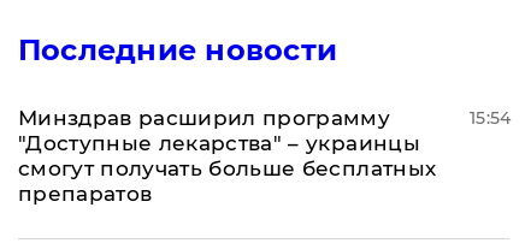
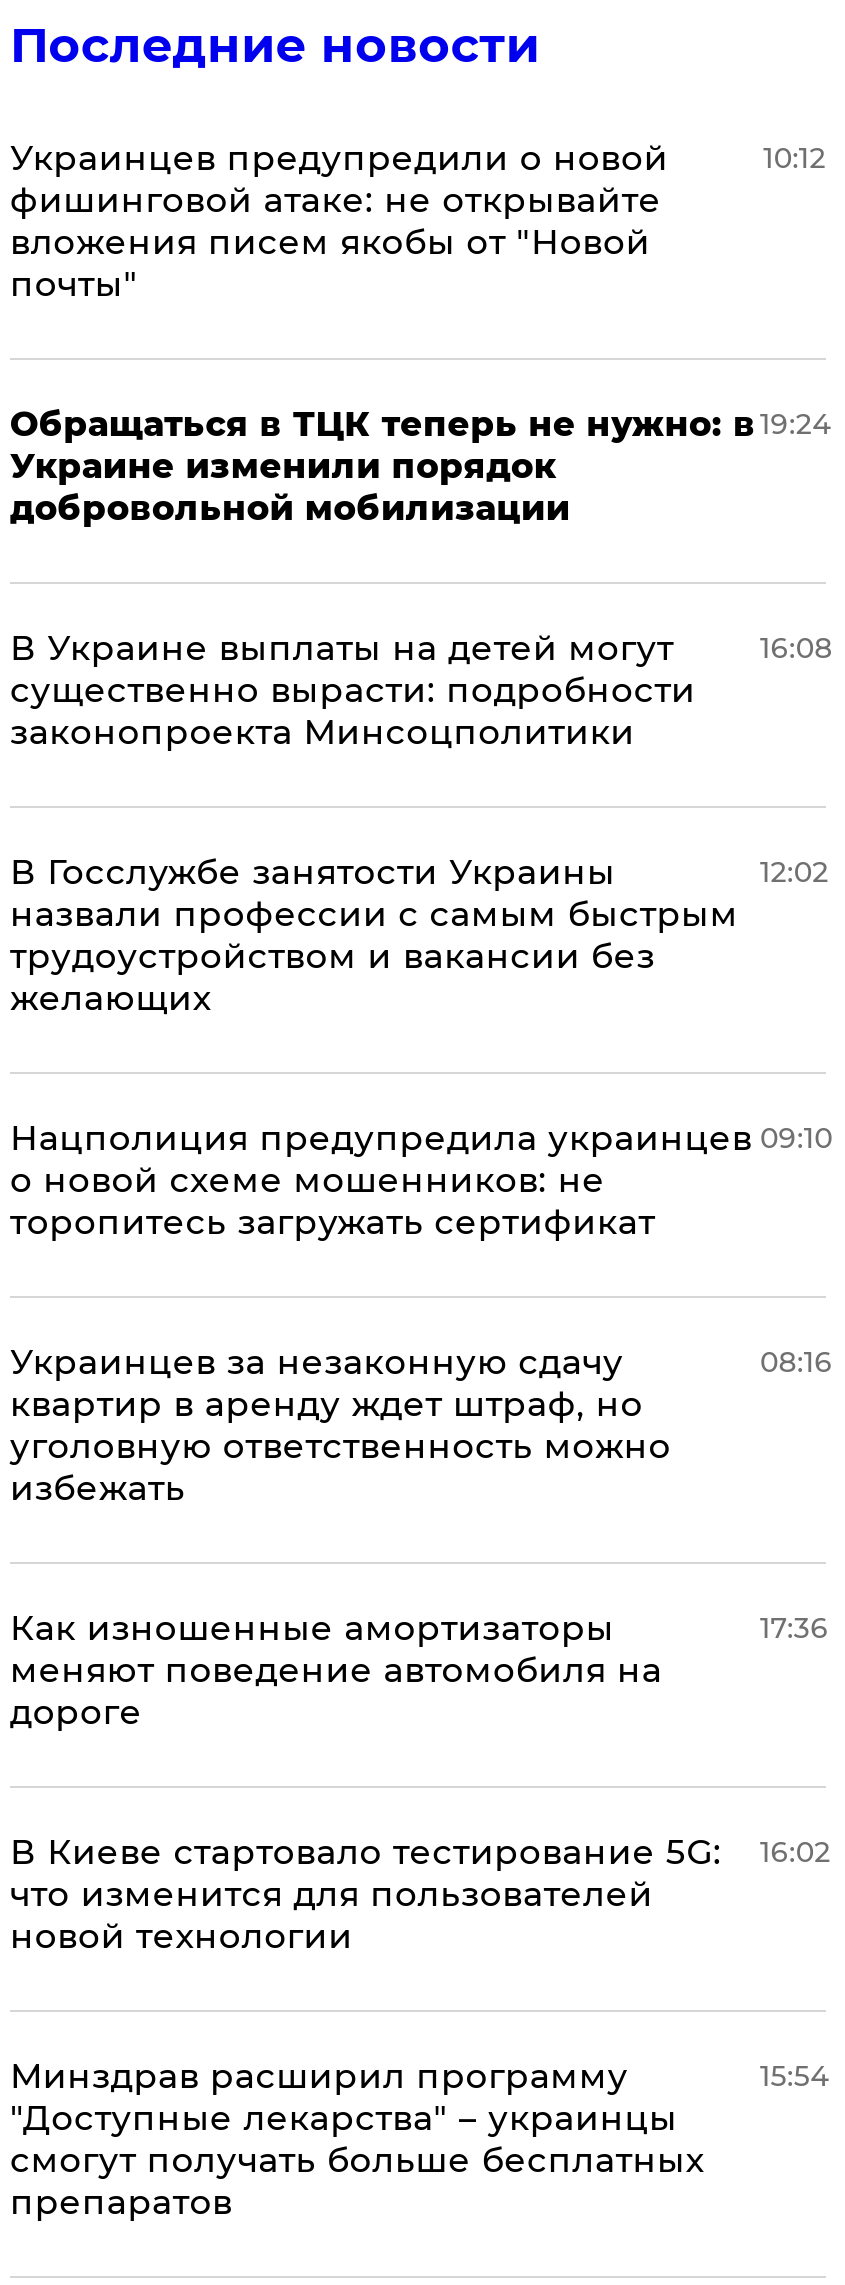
+ Украинцев предупредили о новой
+ фишинговой атаке: не открывайте
+ вложения писем якобы от "Новой
+ почты"

+ Обращаться в ТЦК теперь не нужно: в
+ Украине изменили порядок
+ добровольной мобилизации

+ В Украине выплаты на детей могут
+ существенно вырасти: подробности
+ законопроекта Минсоцполитики

+ В Госслужбе занятости Украины
+ назвали профессии с самым быстрым
+ трудоустройством и вакансии без
+ желающих

+ Нацполиция предупредила украинцев
+ о новой схеме мошенников: не
+ торопитесь загружать сертификат

+ Украинцев за незаконную сдачу
+ квартир в аренду ждет штраф, но
+ уголовную ответственность можно
+ избежать

+ Как изношенные амортизаторы
+ меняют поведение автомобиля на
+ дороге

+ В Киеве стартовало тестирование 5G:
+ что изменится для пользователей
+ новой технологии

+ 19:24

+ 16:08

+ 12:02

+ 09:10

+ 08:16

+ 17:36

+ 16:02

+ 10:12
